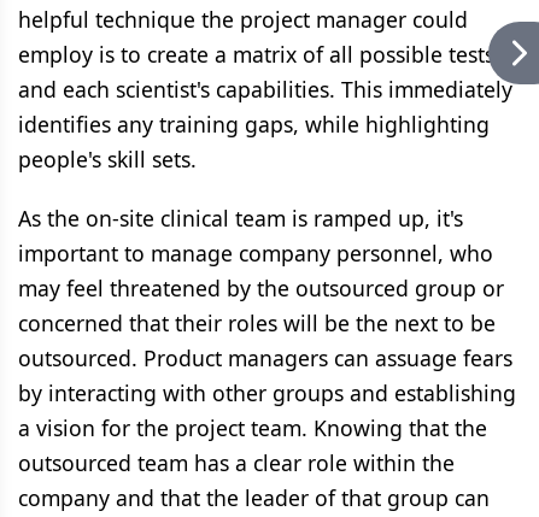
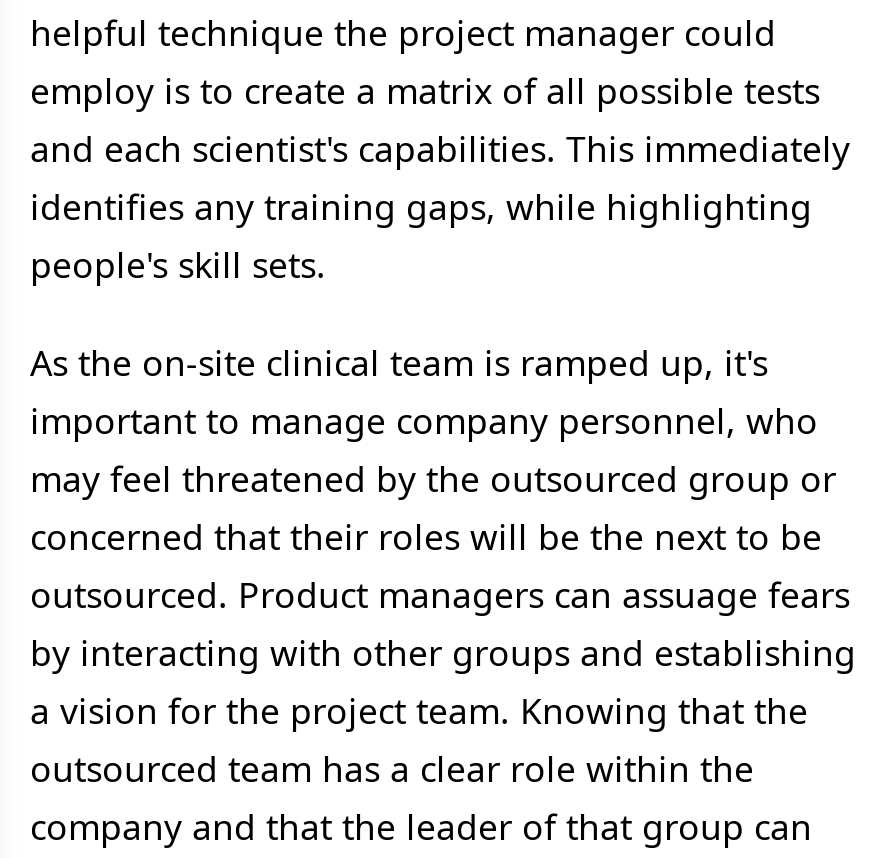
- [image]
